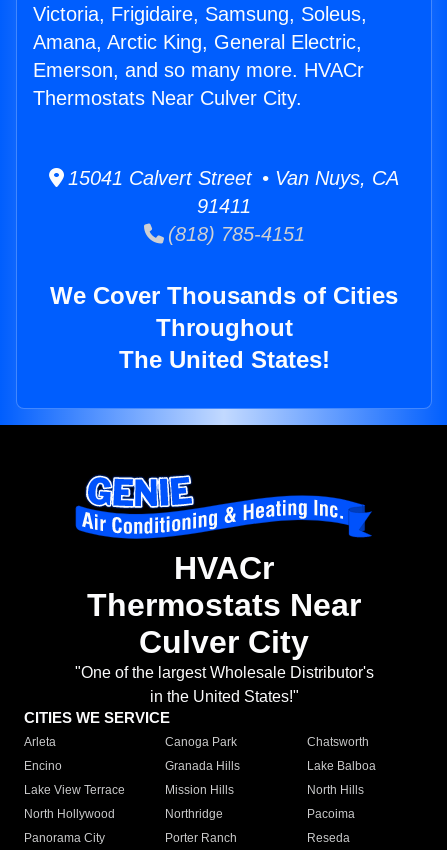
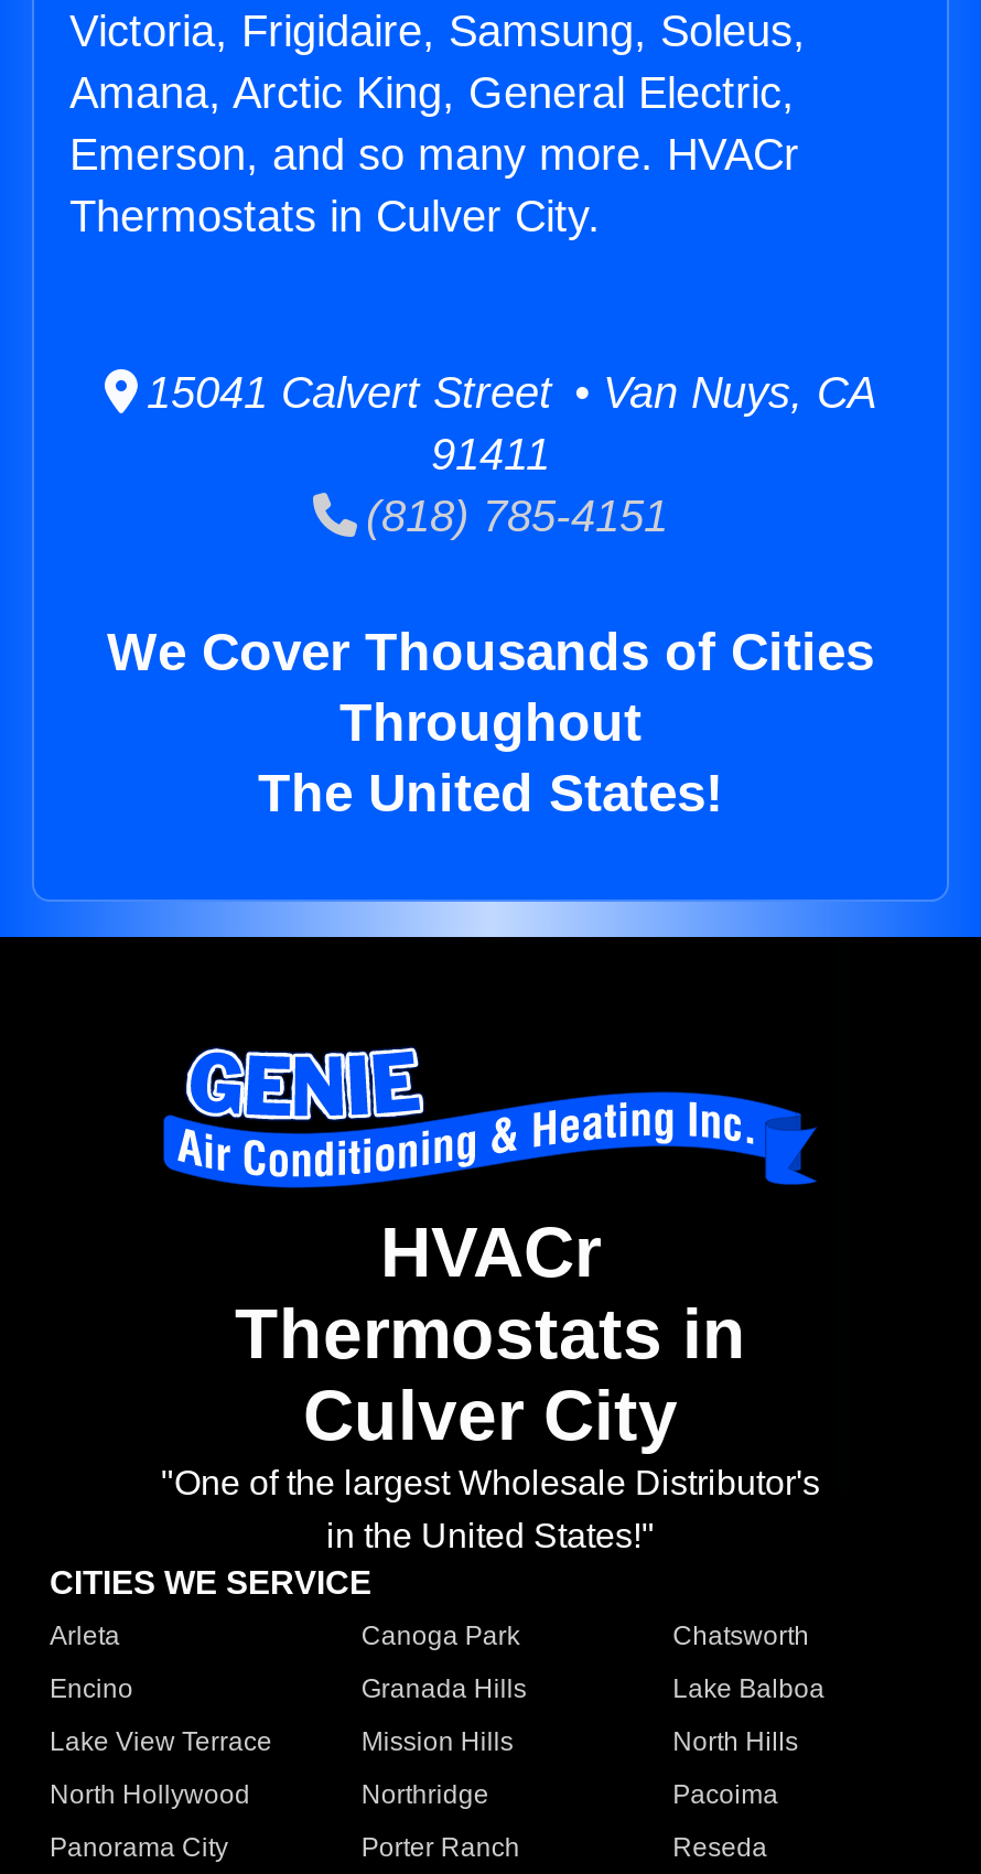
- Thermostats Near Culver City.
+ Thermostats in Culver City.

- Thermostats Near
+ Thermostats in
